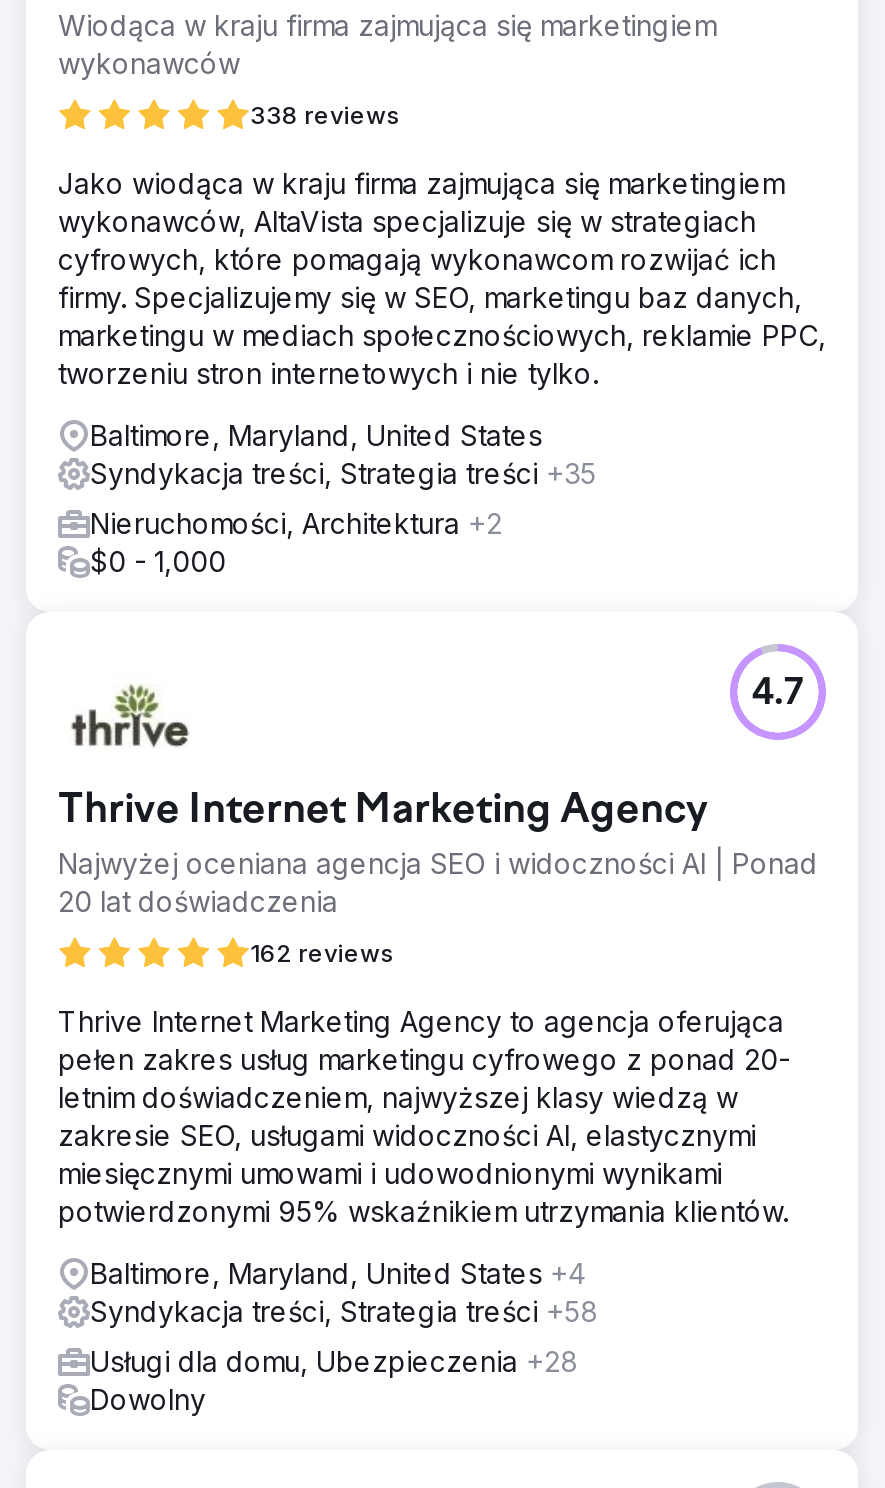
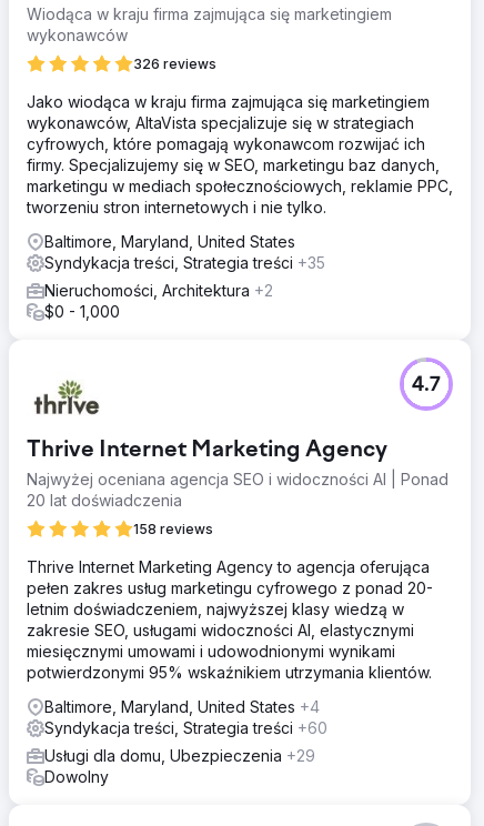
- 338 reviews
+ 326 reviews

- 162 reviews
+ 158 reviews

- Syndykacja treści, Strategia treści +58
+ Syndykacja treści, Strategia treści +60

- Usługi dla domu, Ubezpieczenia +28
+ Usługi dla domu, Ubezpieczenia +29
